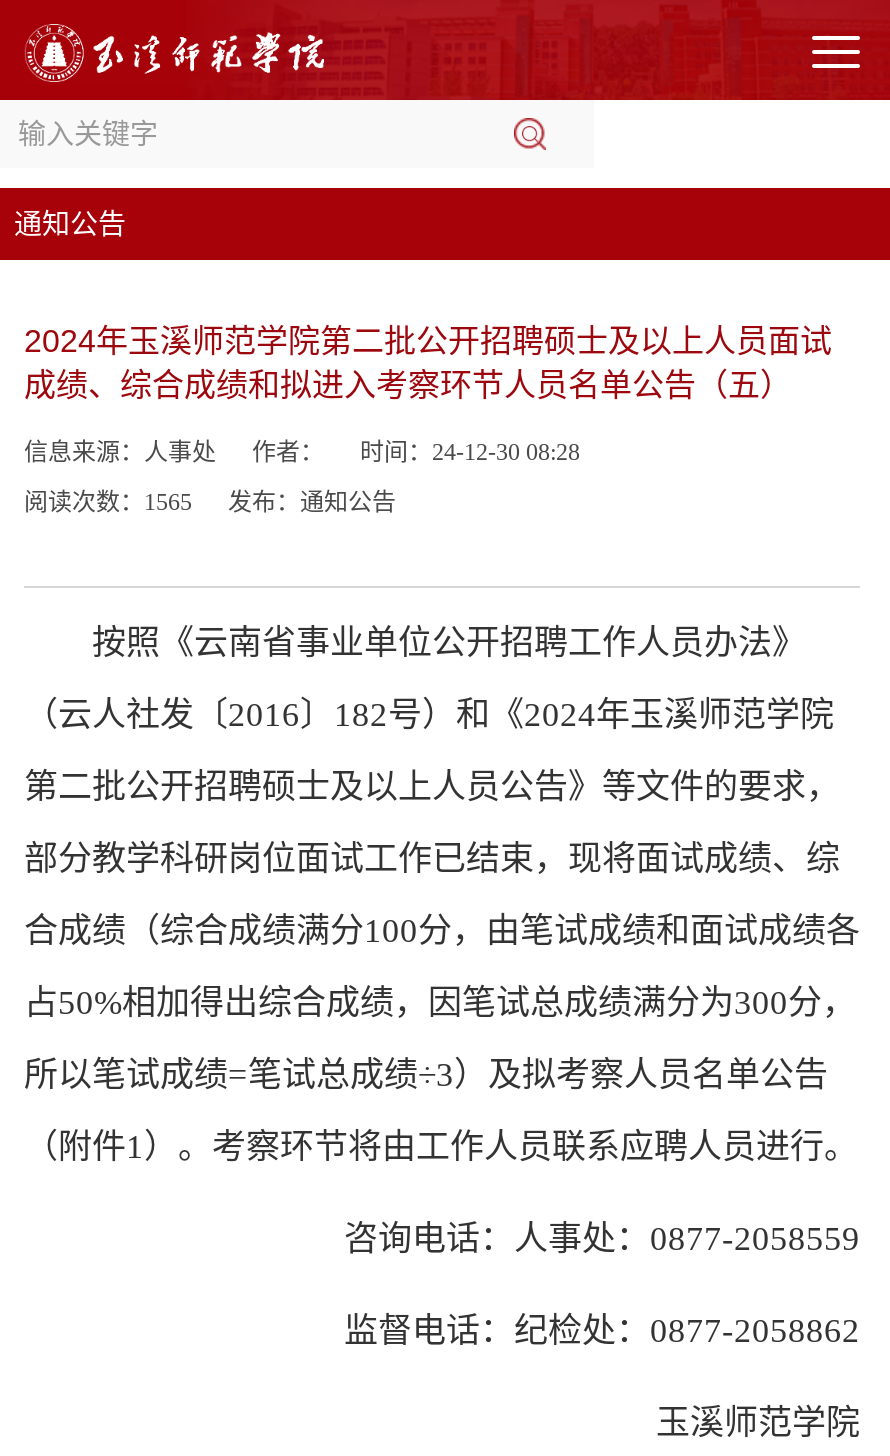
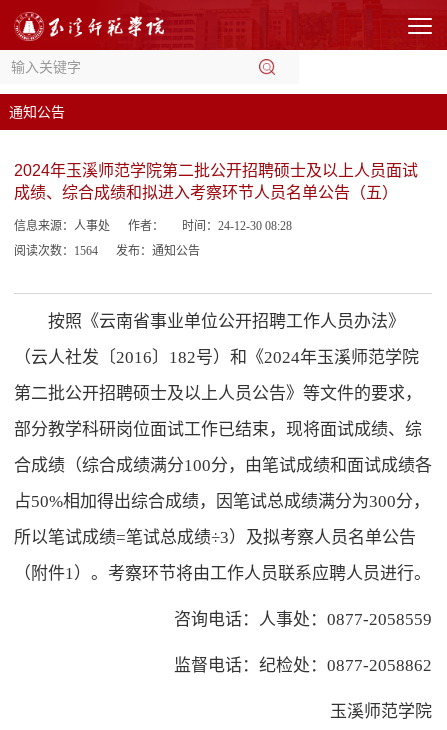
- 阅读次数：1565 发布：通知公告
+ 阅读次数：1564 发布：通知公告
